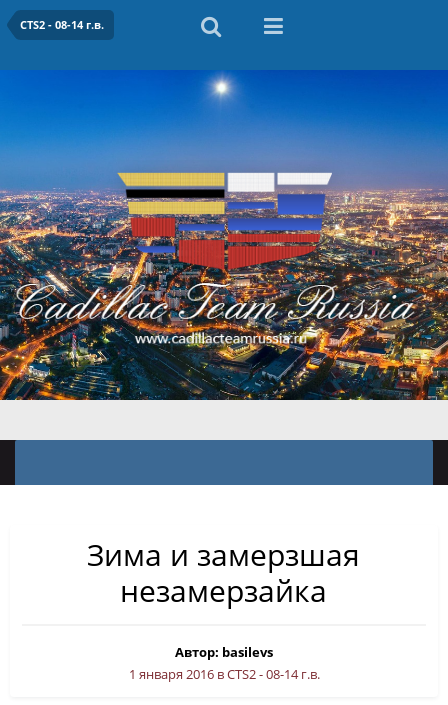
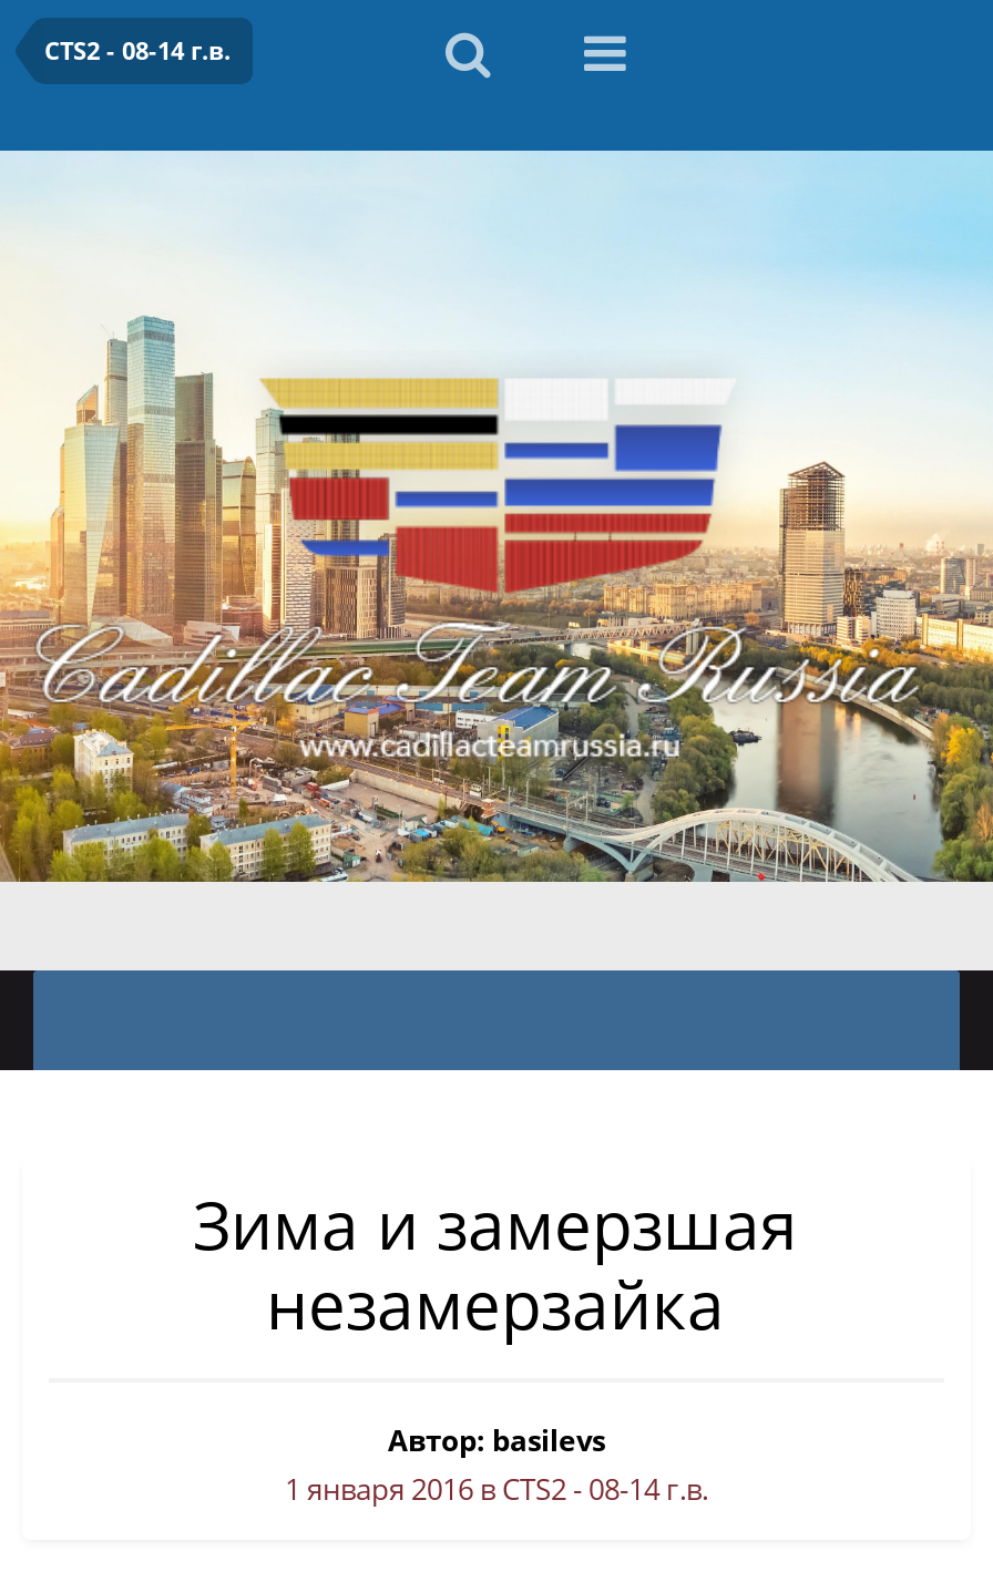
- [image]
+ [image]
